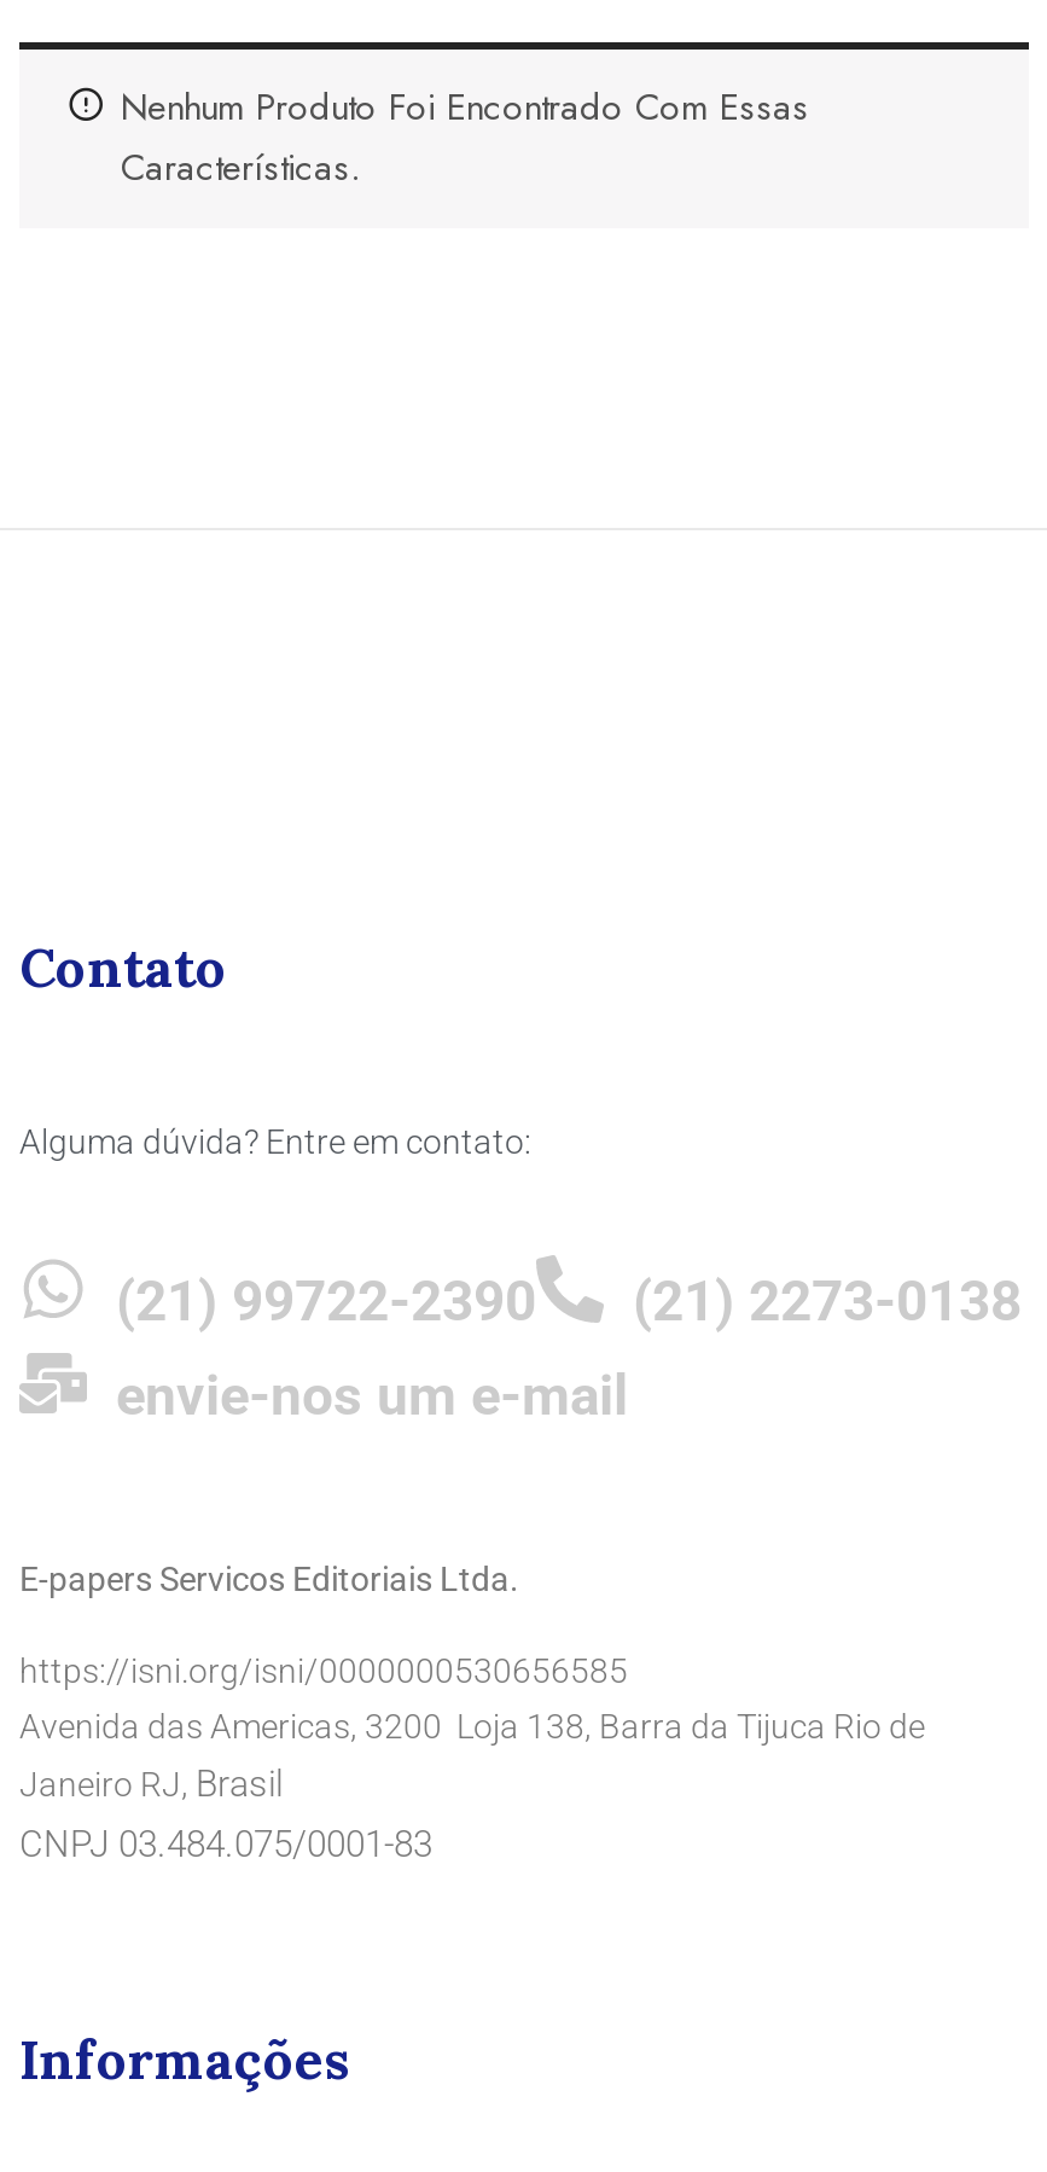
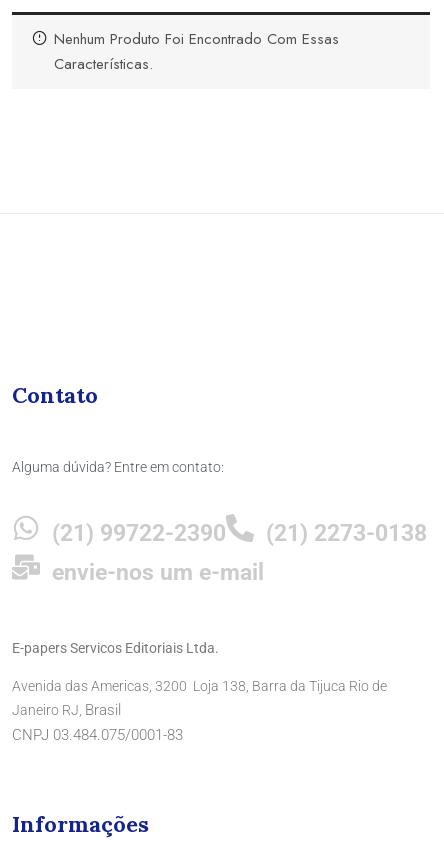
- https://isni.org/isni/0000000530656585
